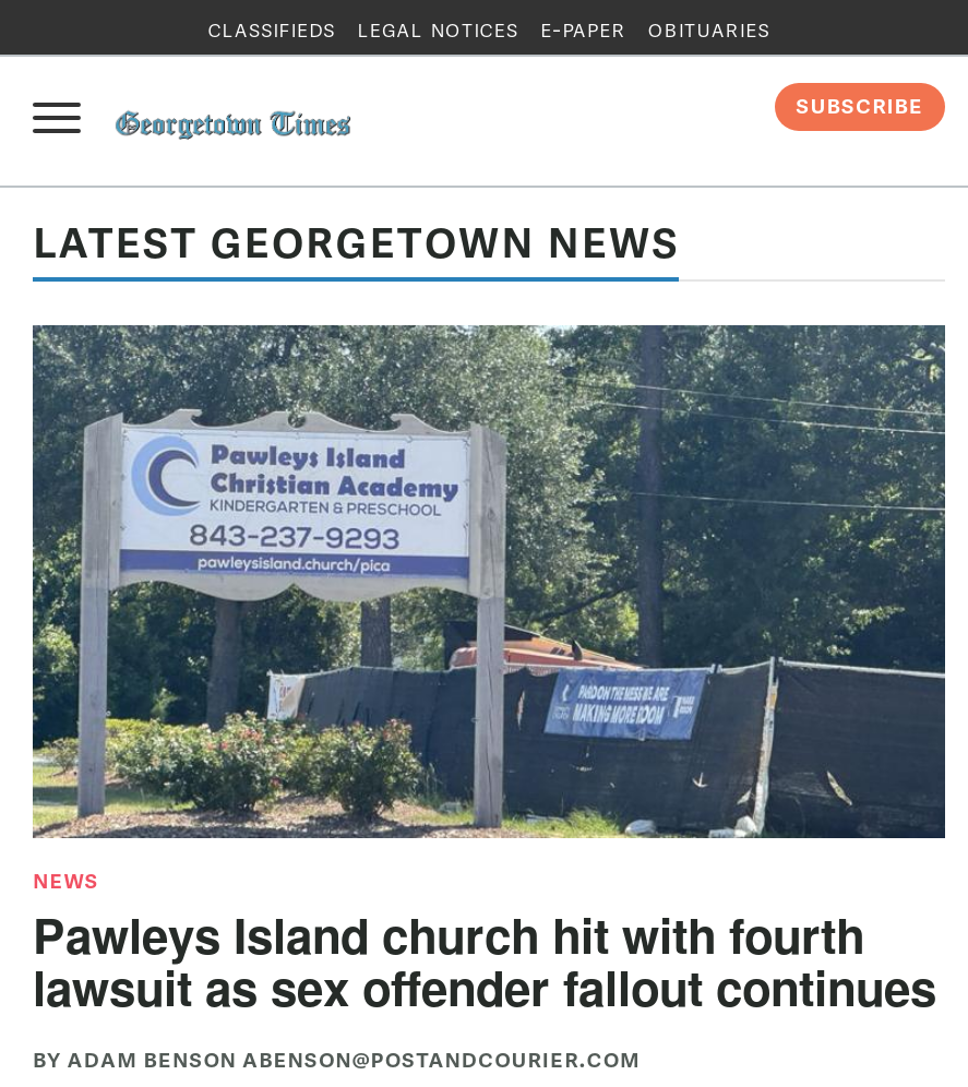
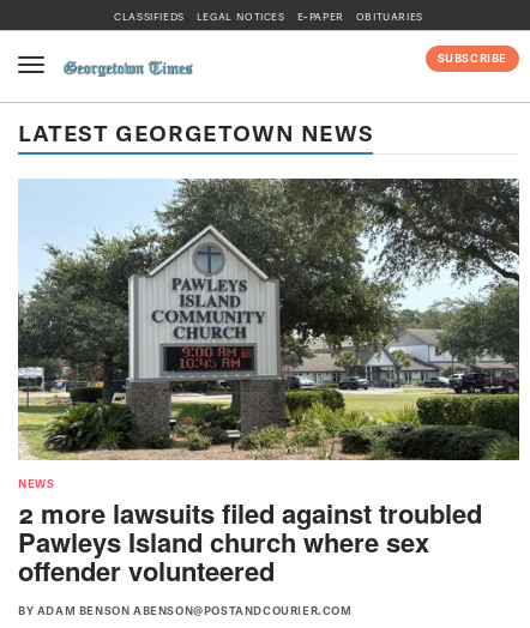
- [image]
- Pawleys Island church hit with fourth
- lawsuit as sex offender fallout continues
+ [image]
+ 2 more lawsuits filed against troubled
+ Pawleys Island church where sex
+ offender volunteered
